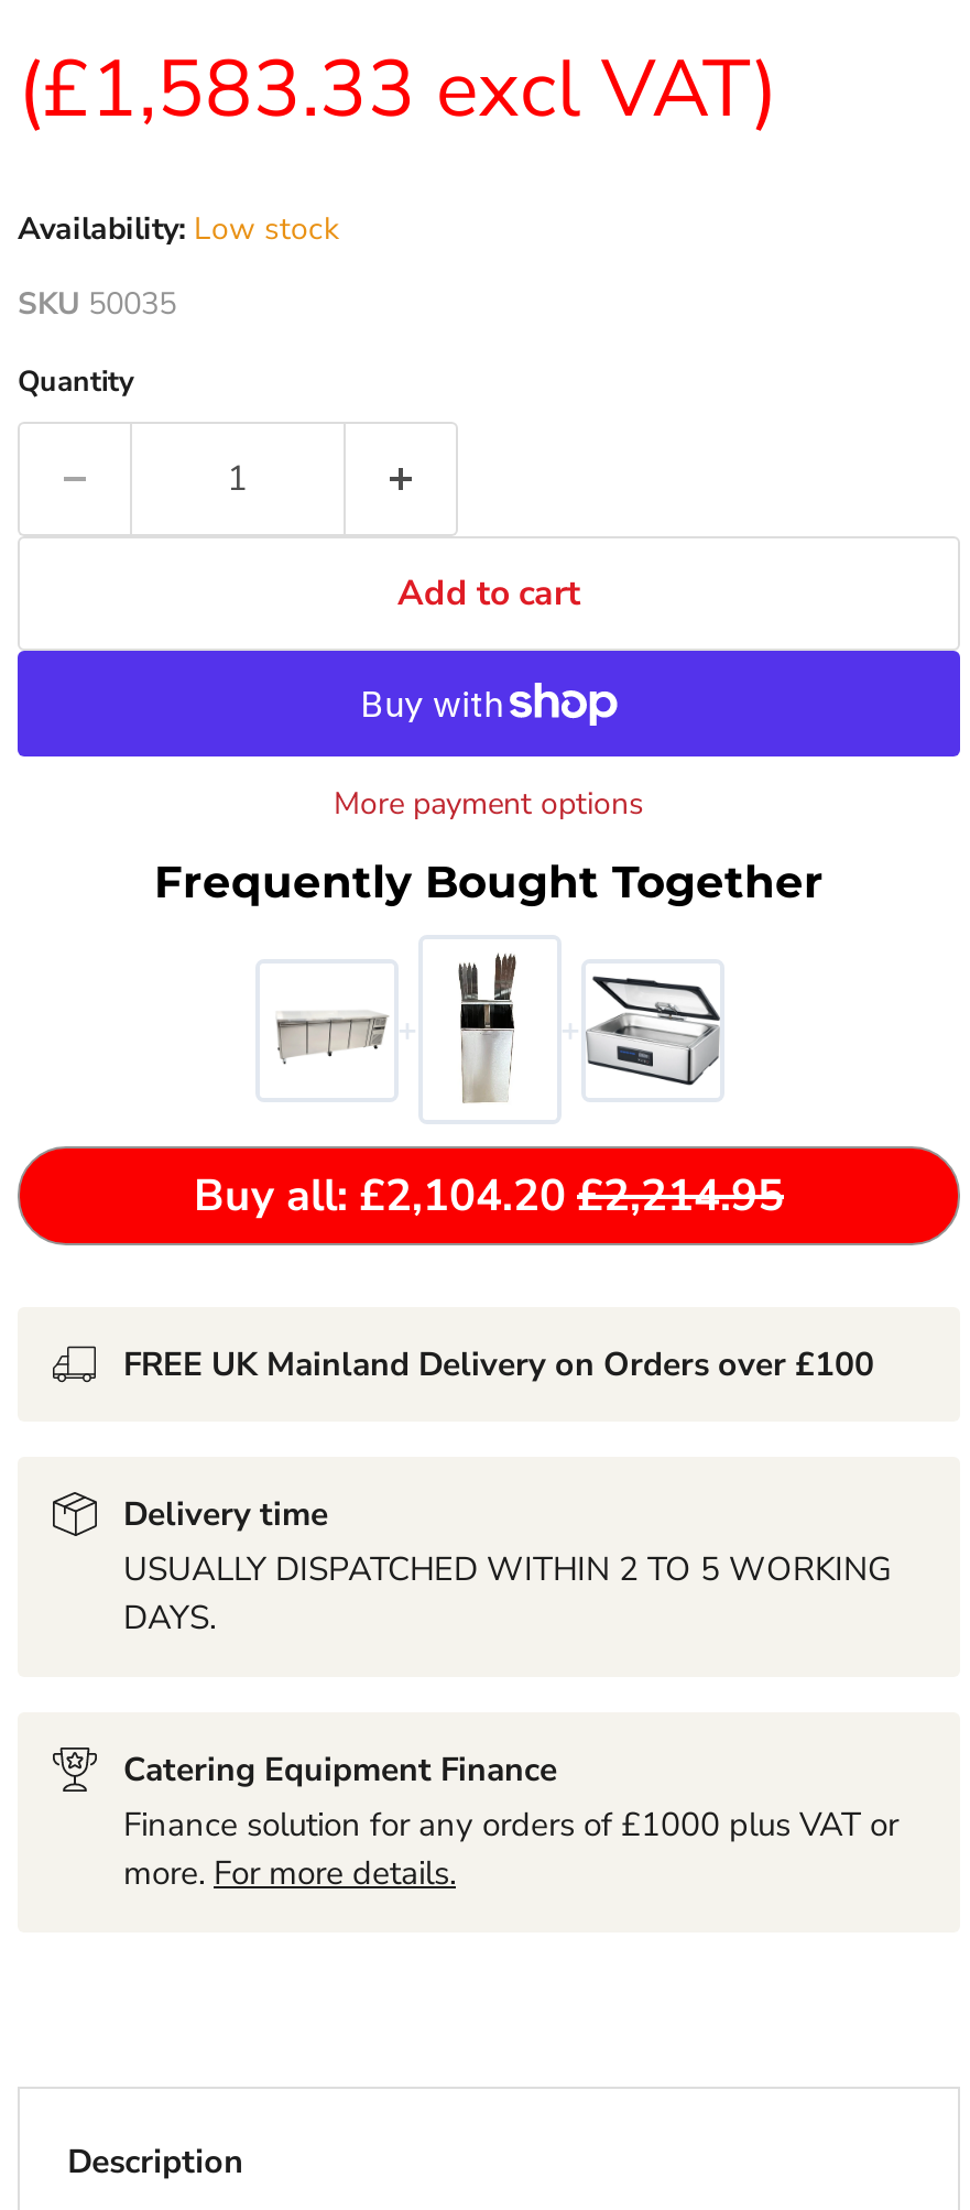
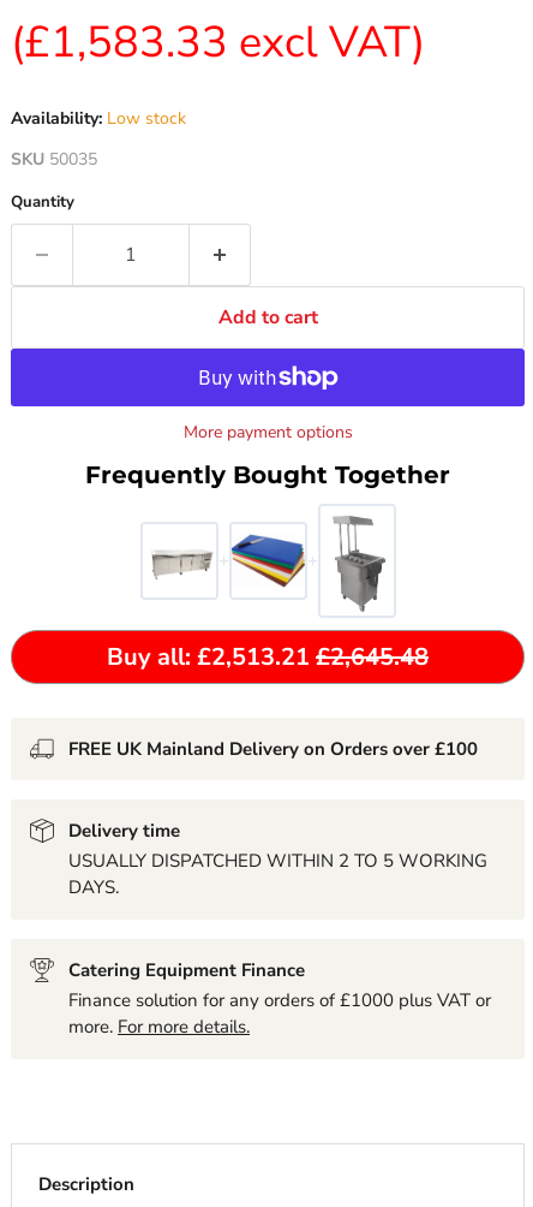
- [image]
- Buy all: £2,104.20 £2,214.95
+ [image]
+ Buy all: £2,513.21 £2,645.48

- [image]
+ [image]
